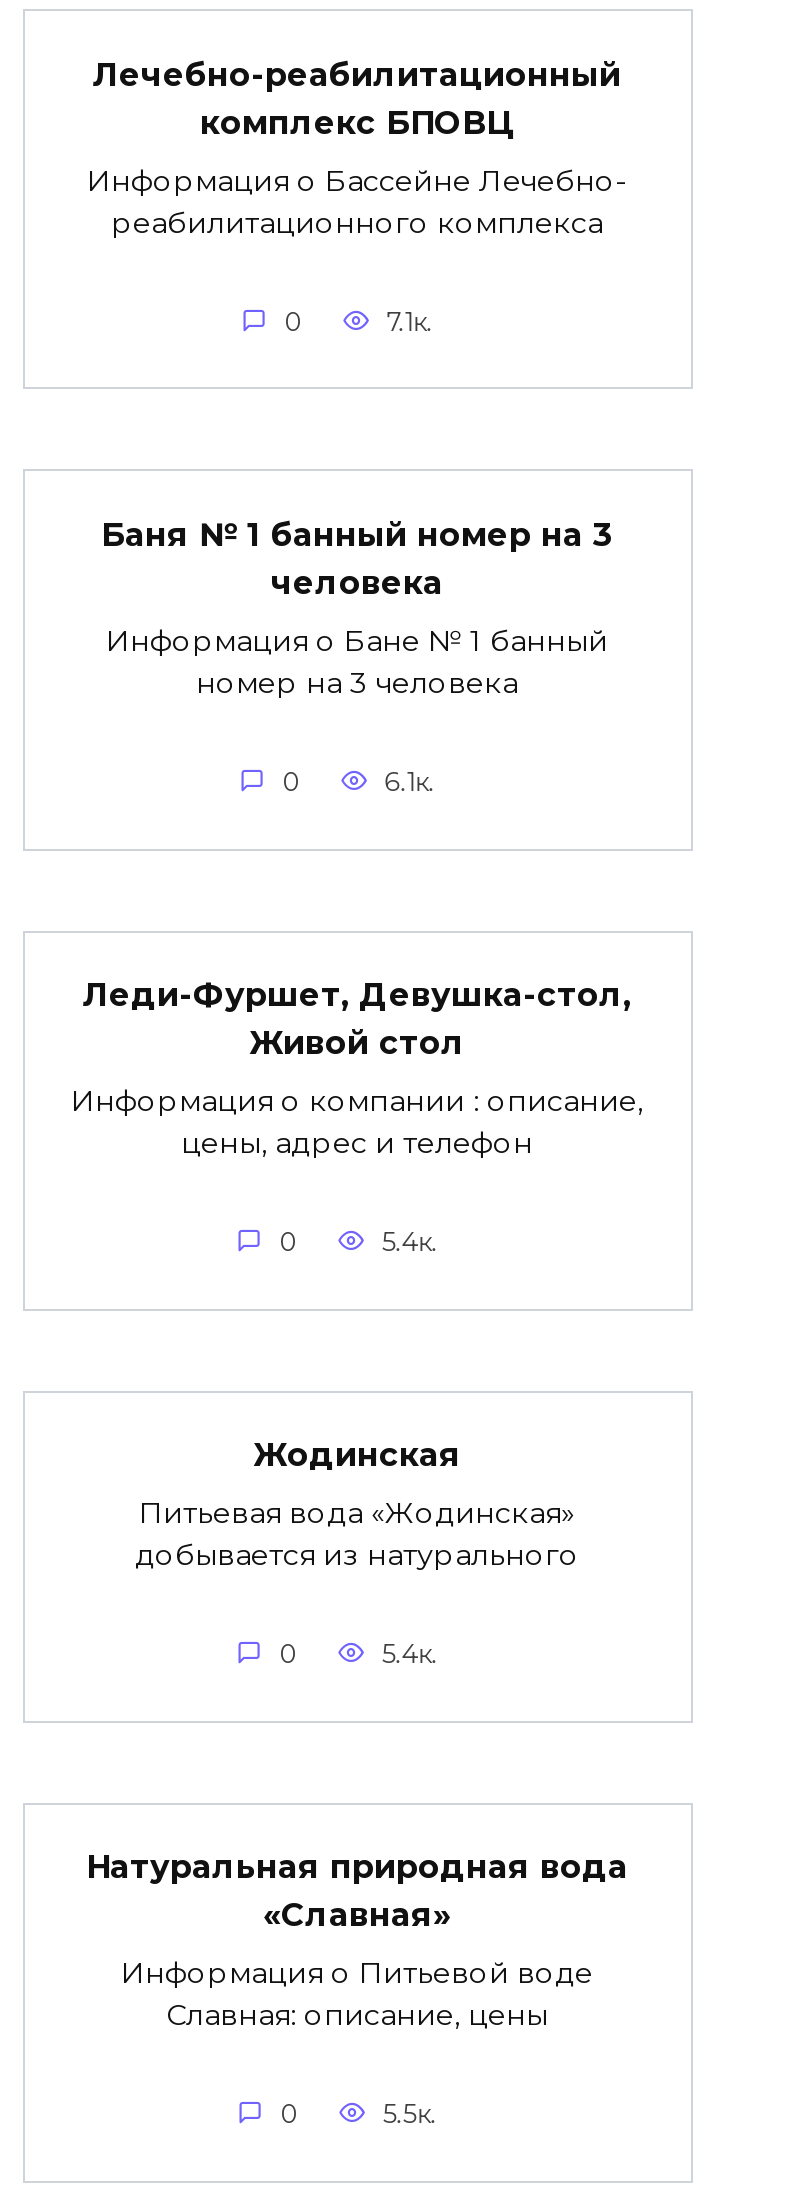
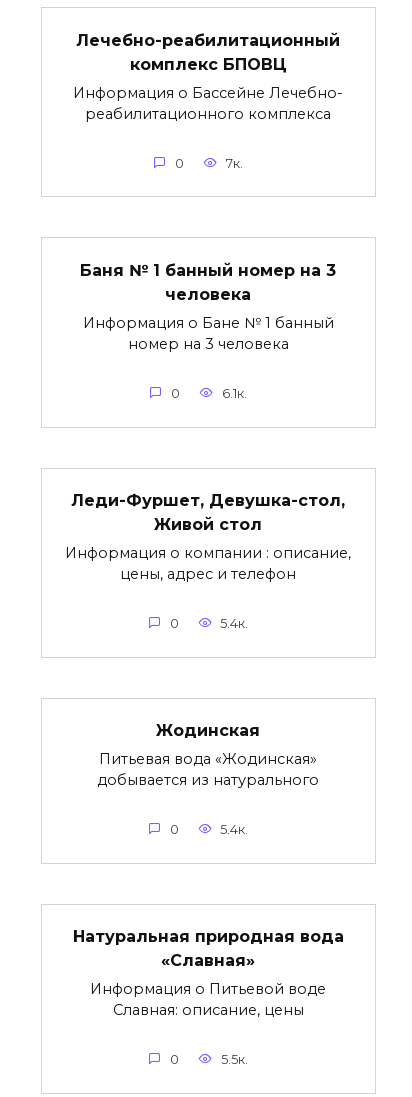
- 7.1к.
+ 7к.
